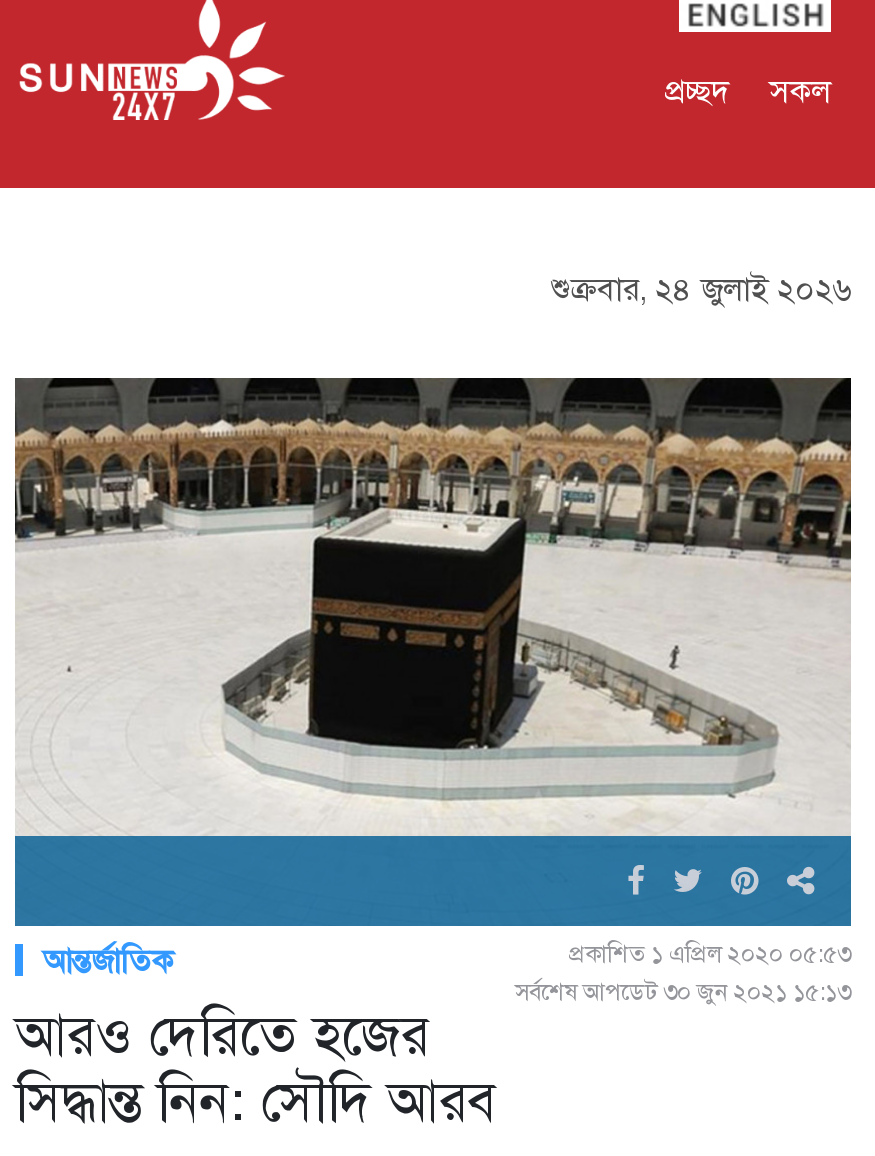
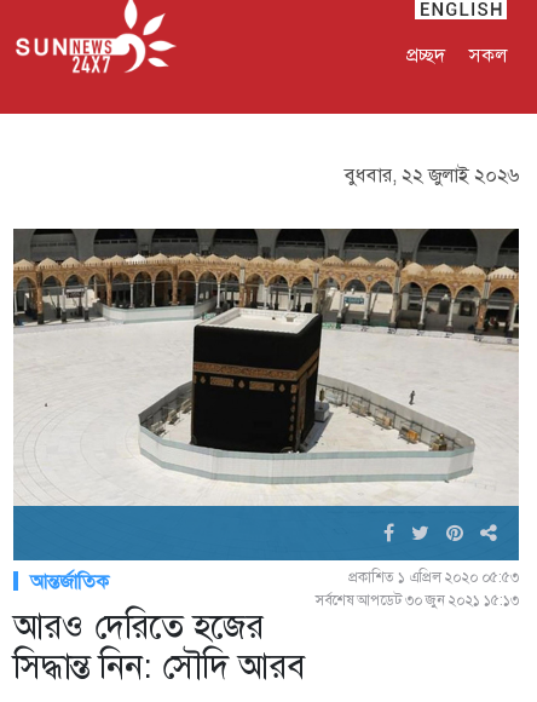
- শুক্রবার, ২৪ জুলাই ২০২৬
+ বুধবার, ২২ জুলাই ২০২৬
